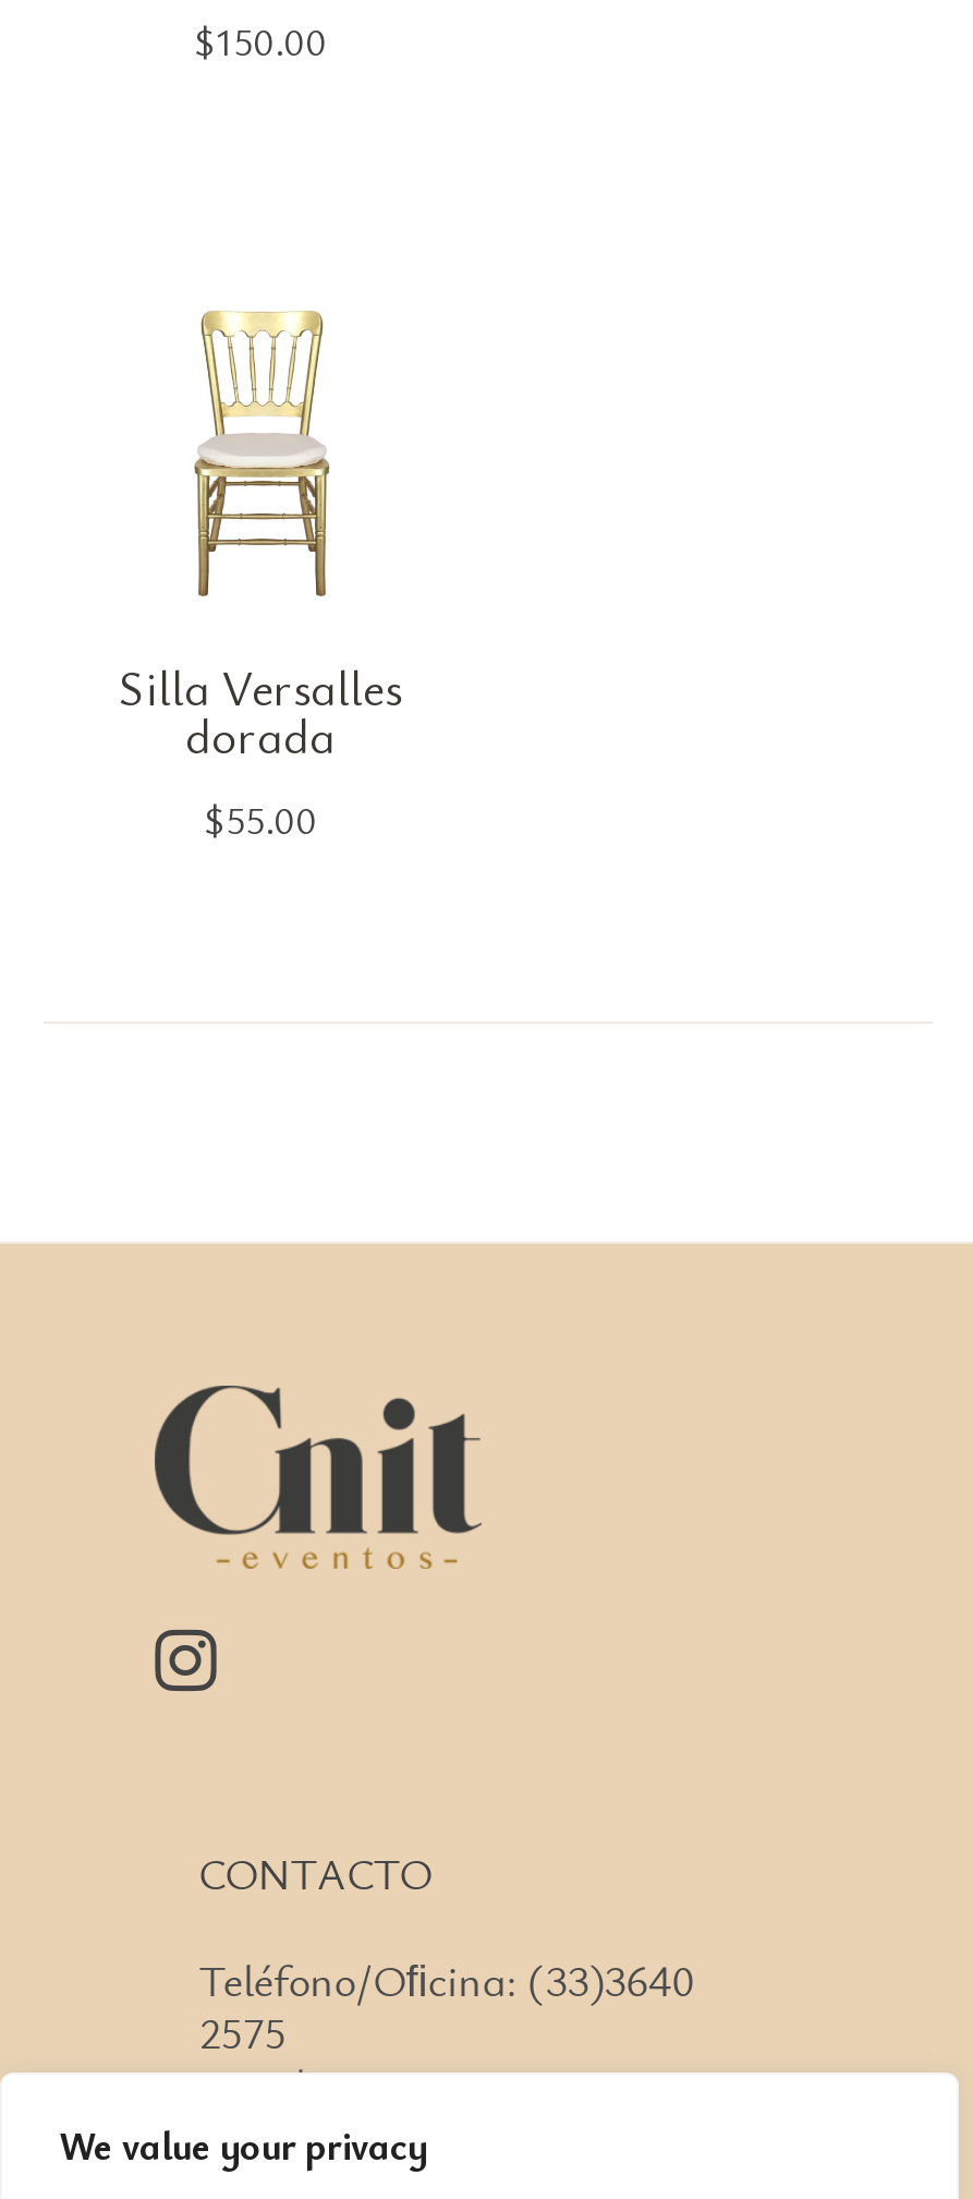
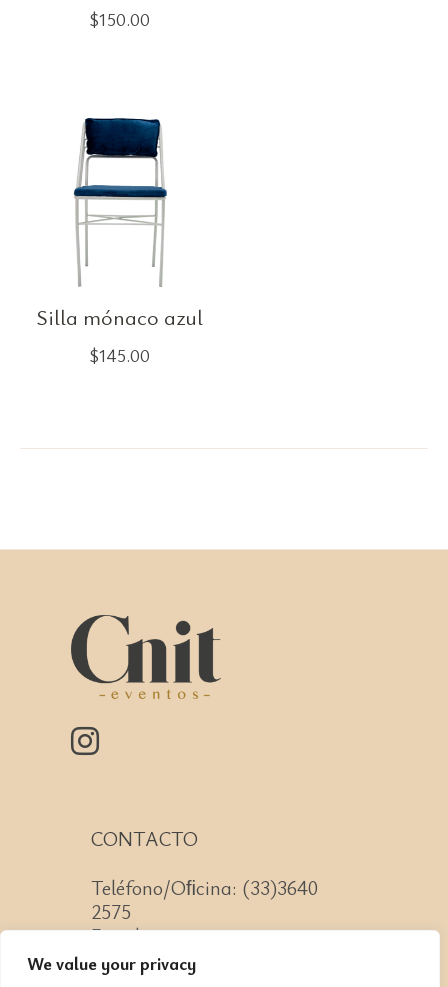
- [image]
- Silla Versalles
- dorada
- $55.00
+ [image]
+ Silla mónaco azul
+ $145.00
